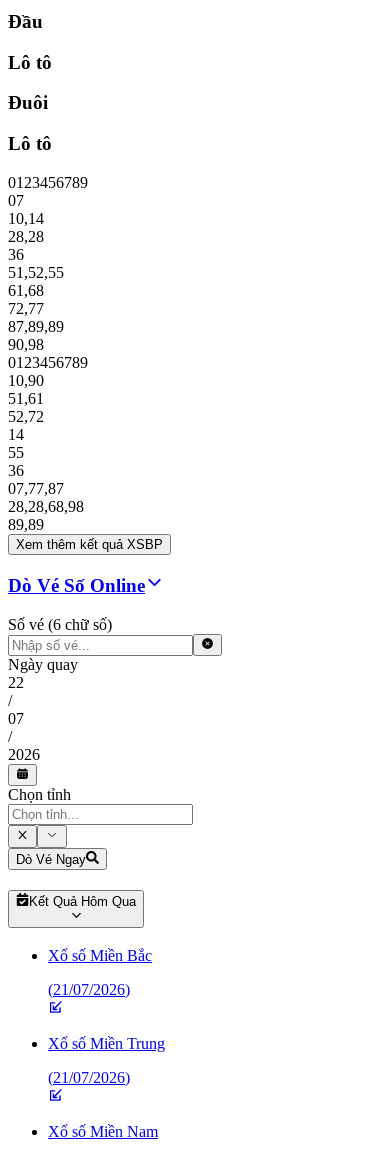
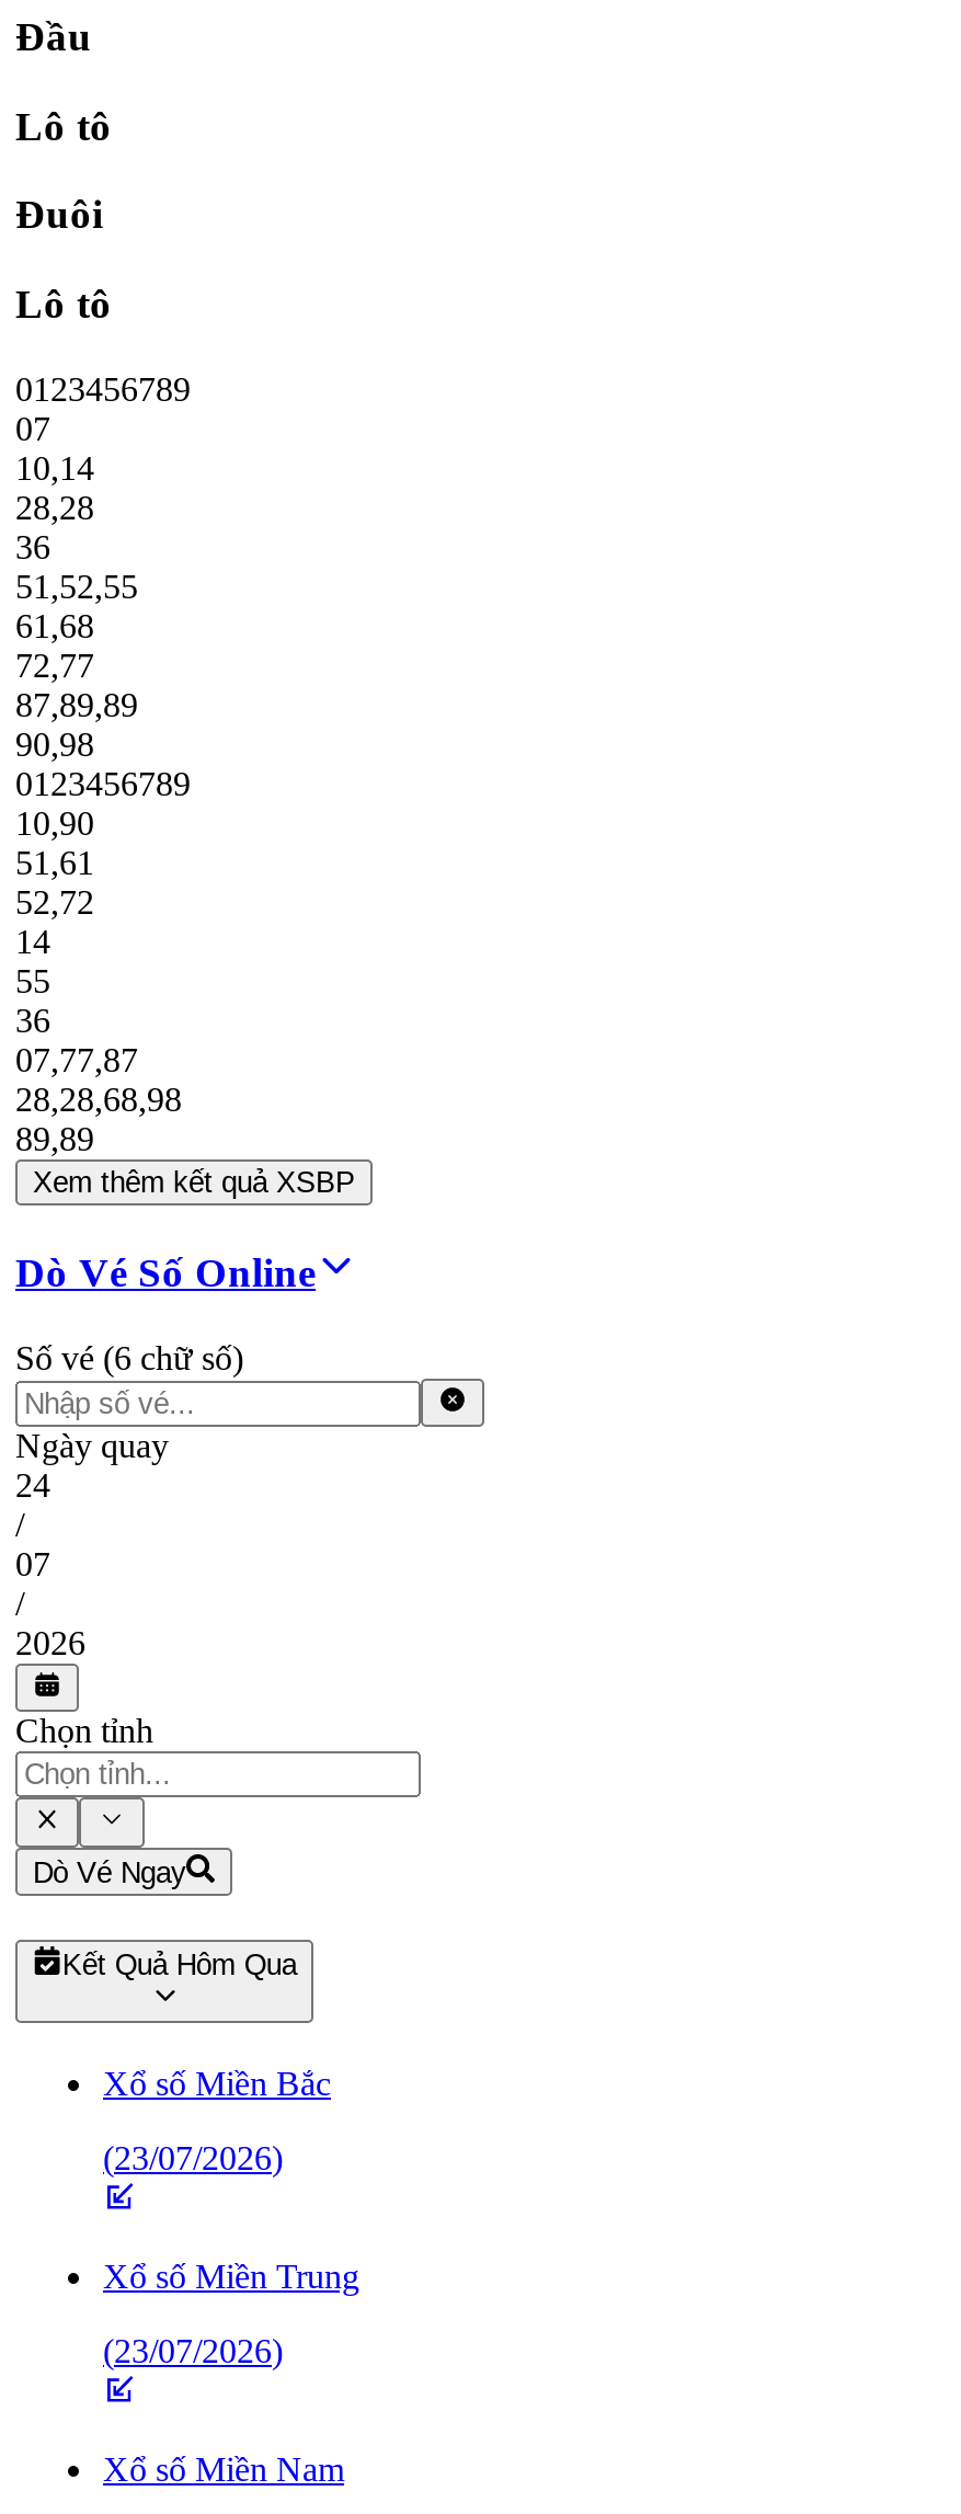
- 22
+ 24

- (21/07/2026)
+ (23/07/2026)

- (21/07/2026)
+ (23/07/2026)
